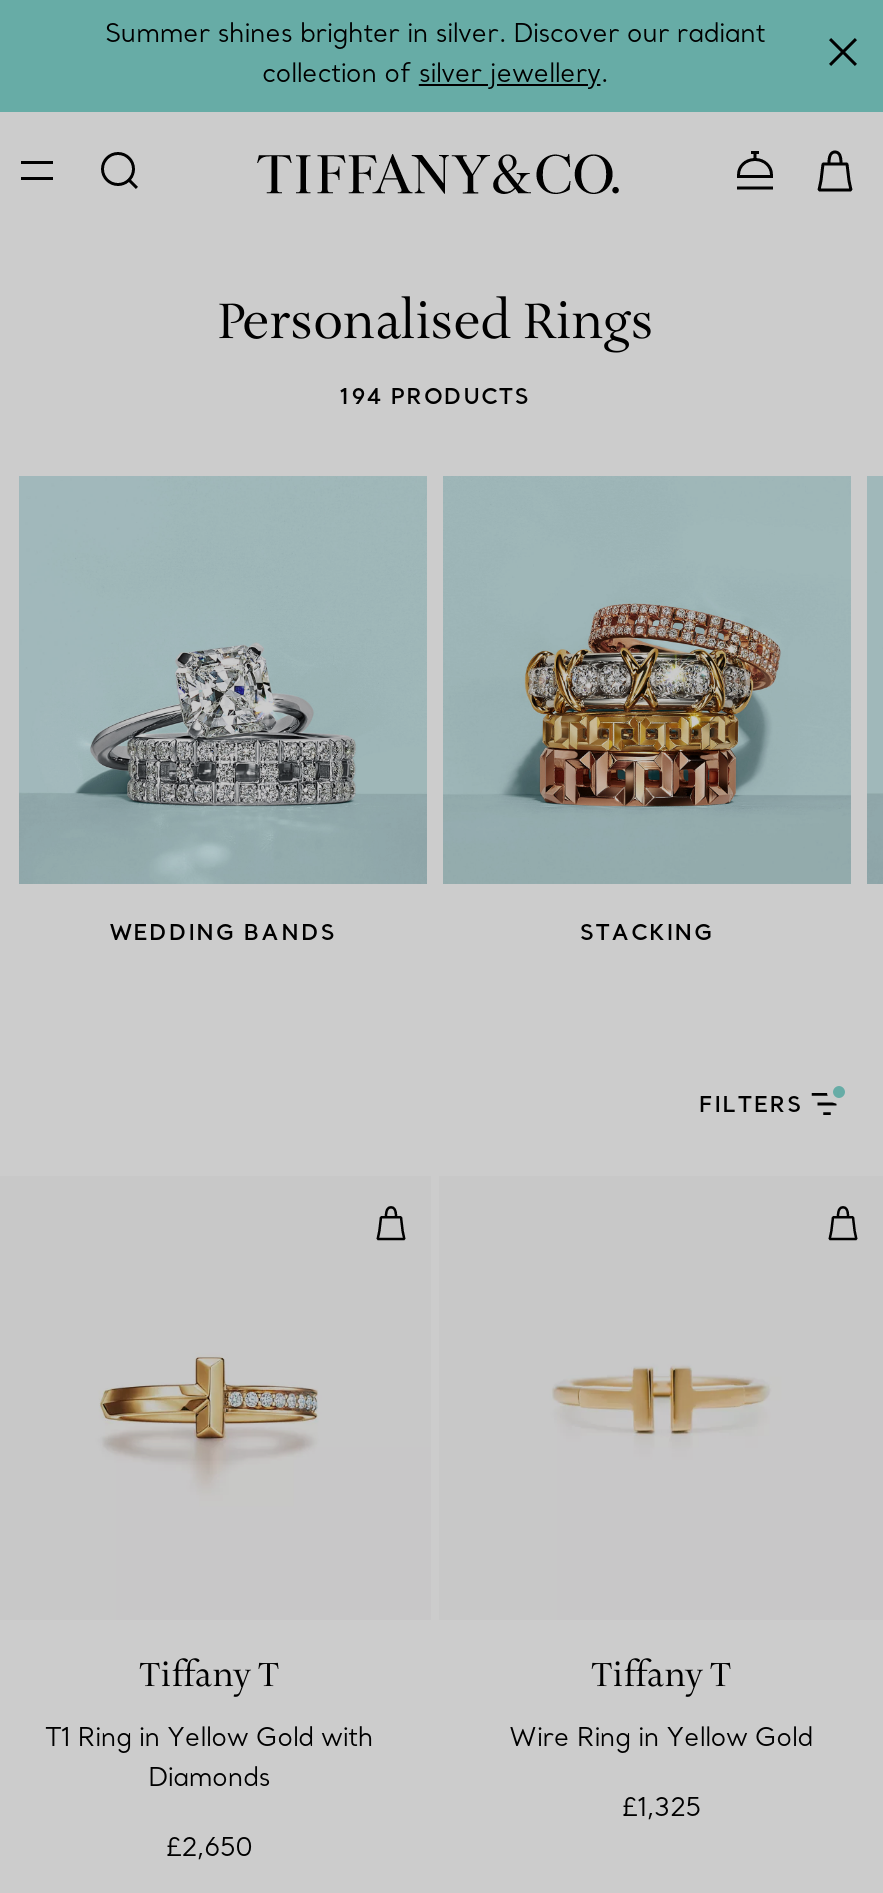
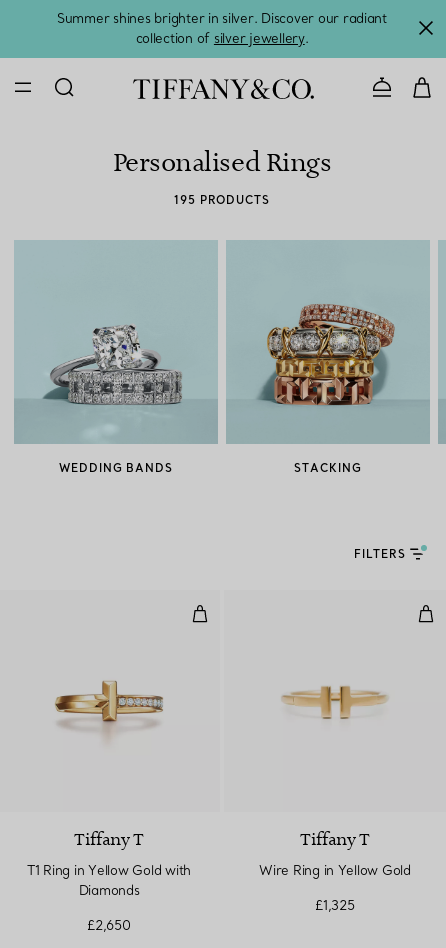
- 194 PRODUCTS
+ 195 PRODUCTS
